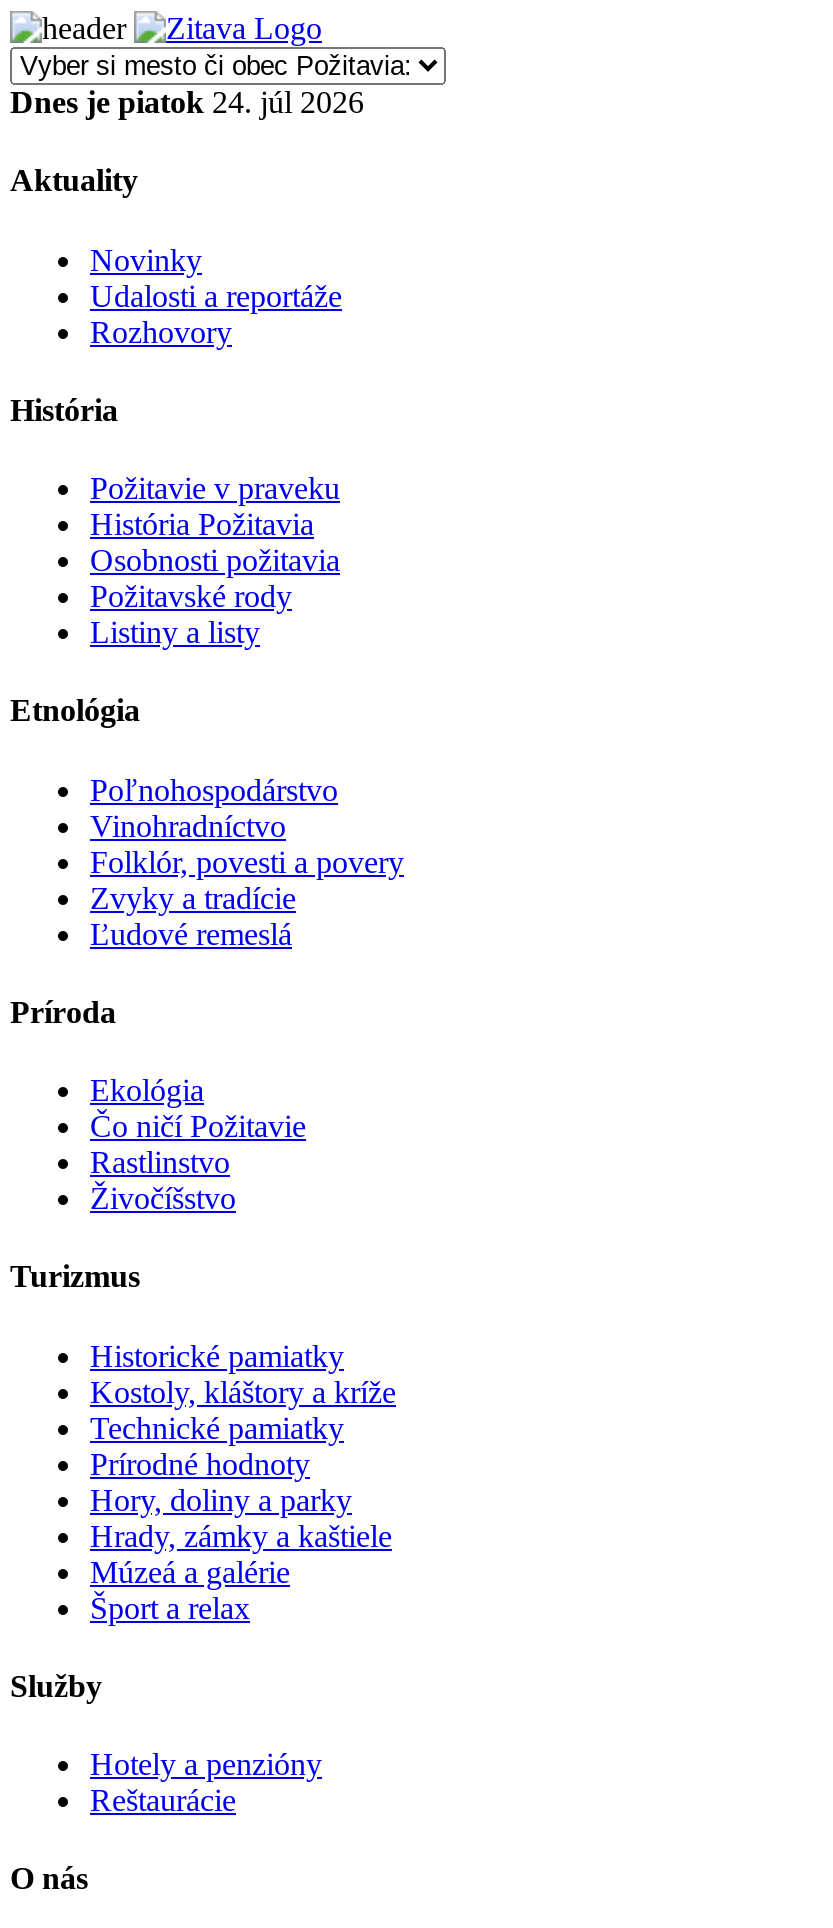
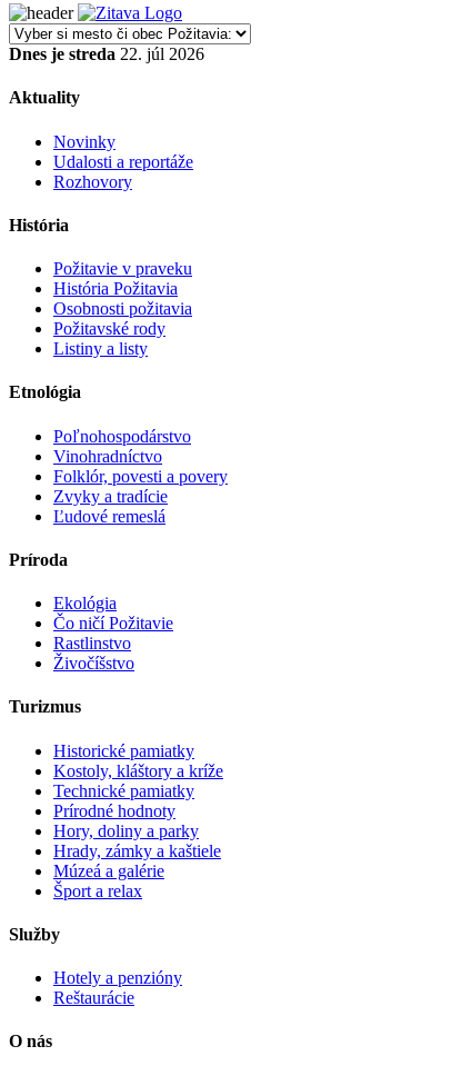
- Dnes je piatok24. júl 2026
+ Dnes je streda22. júl 2026
